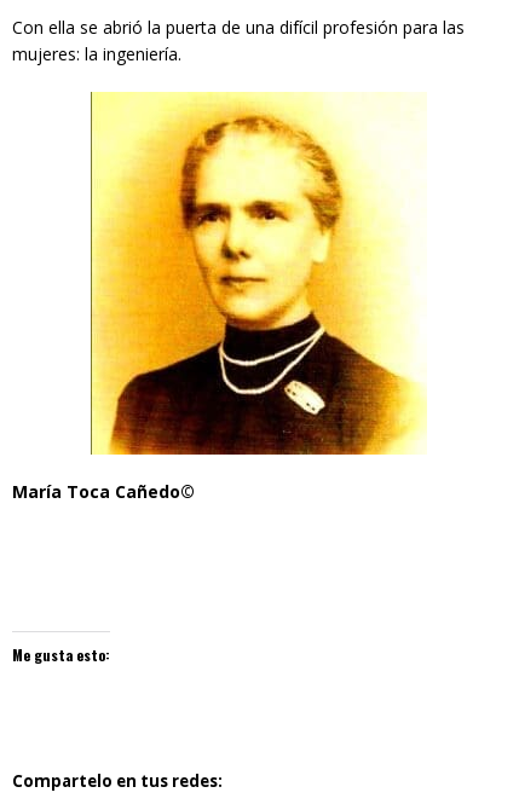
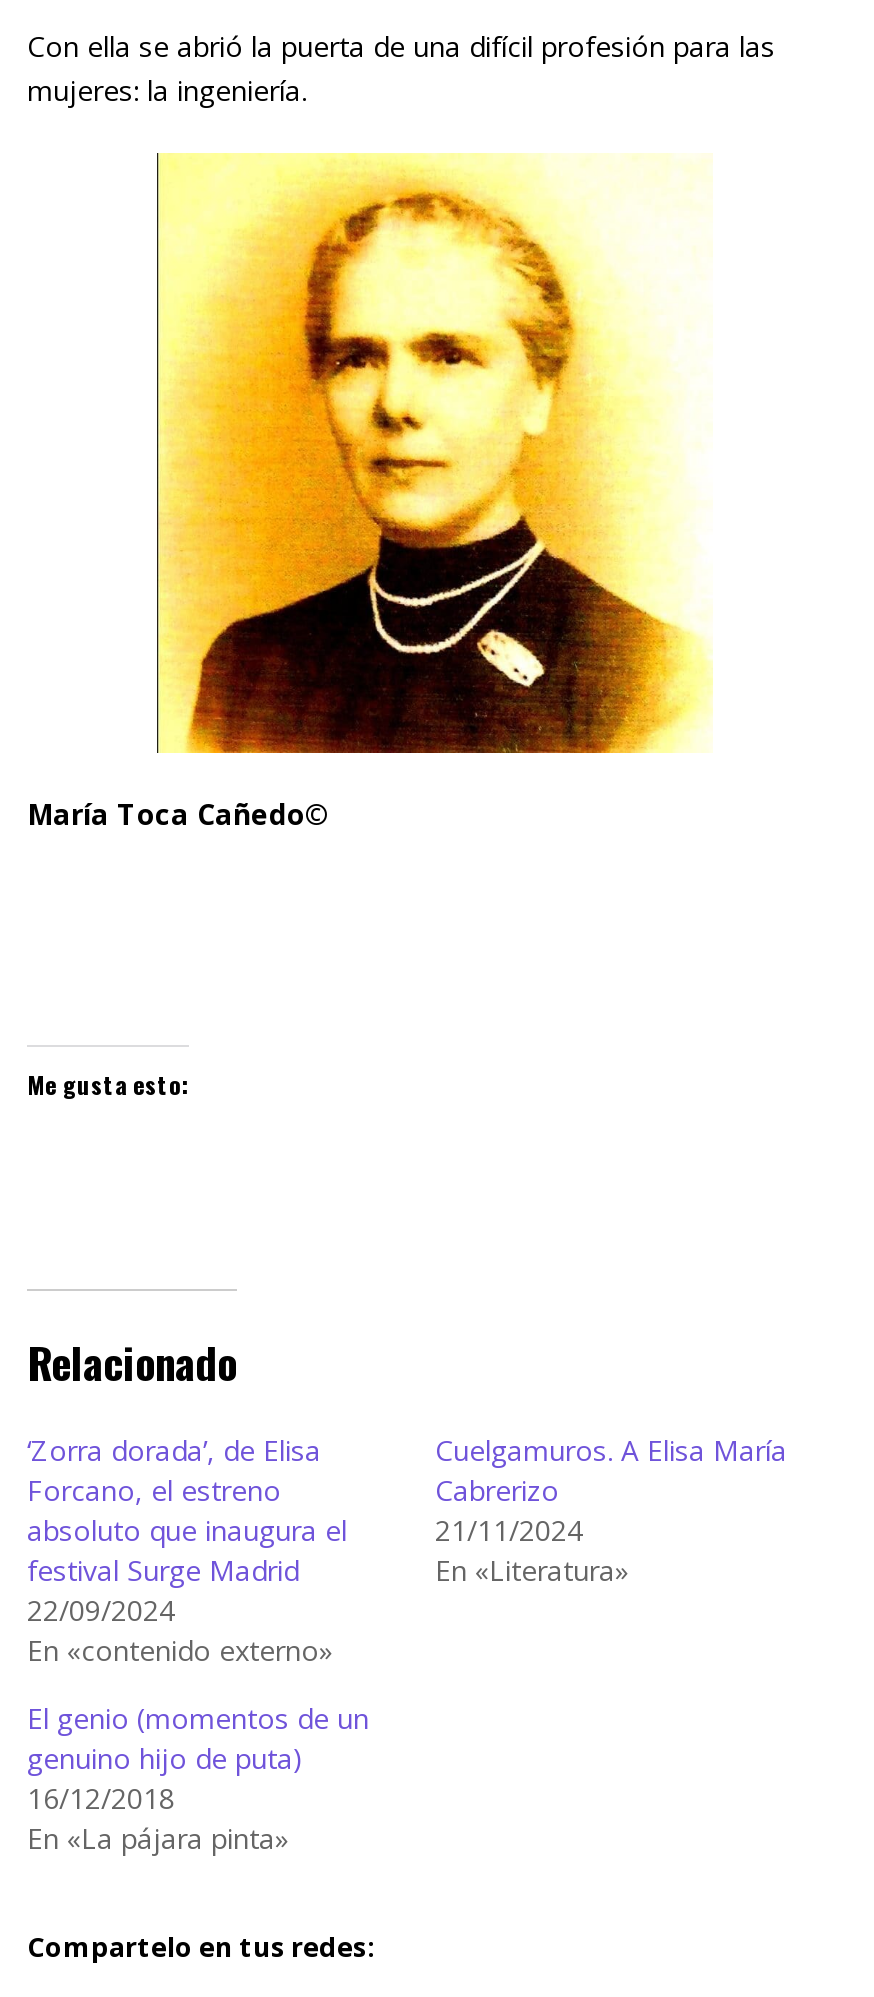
+ Relacionado
+ ‘Zorra dorada’, de Elisa
+ Forcano, el estreno
+ absoluto que inaugura el
+ festival Surge Madrid
+ 22/09/2024
+ En «contenido externo»

+ El genio (momentos de un
+ genuino hijo de puta)
+ 16/12/2018
+ En «La pájara pinta»

+ Cuelgamuros. A Elisa María
+ Cabrerizo
+ 21/11/2024
+ En «Literatura»
